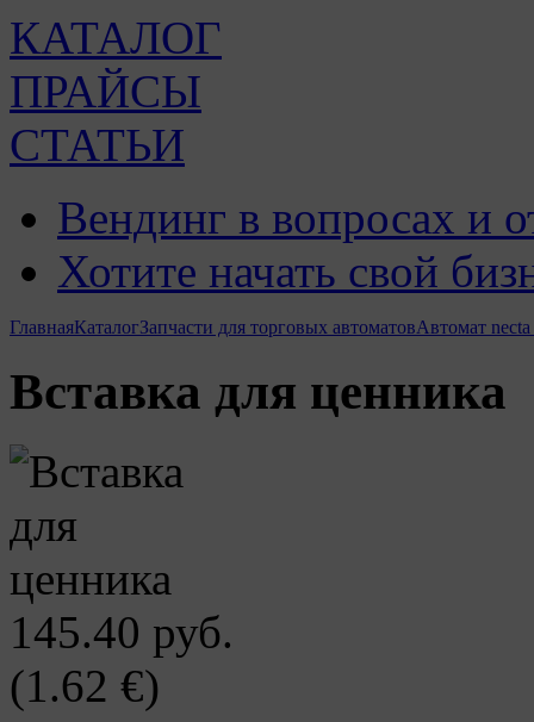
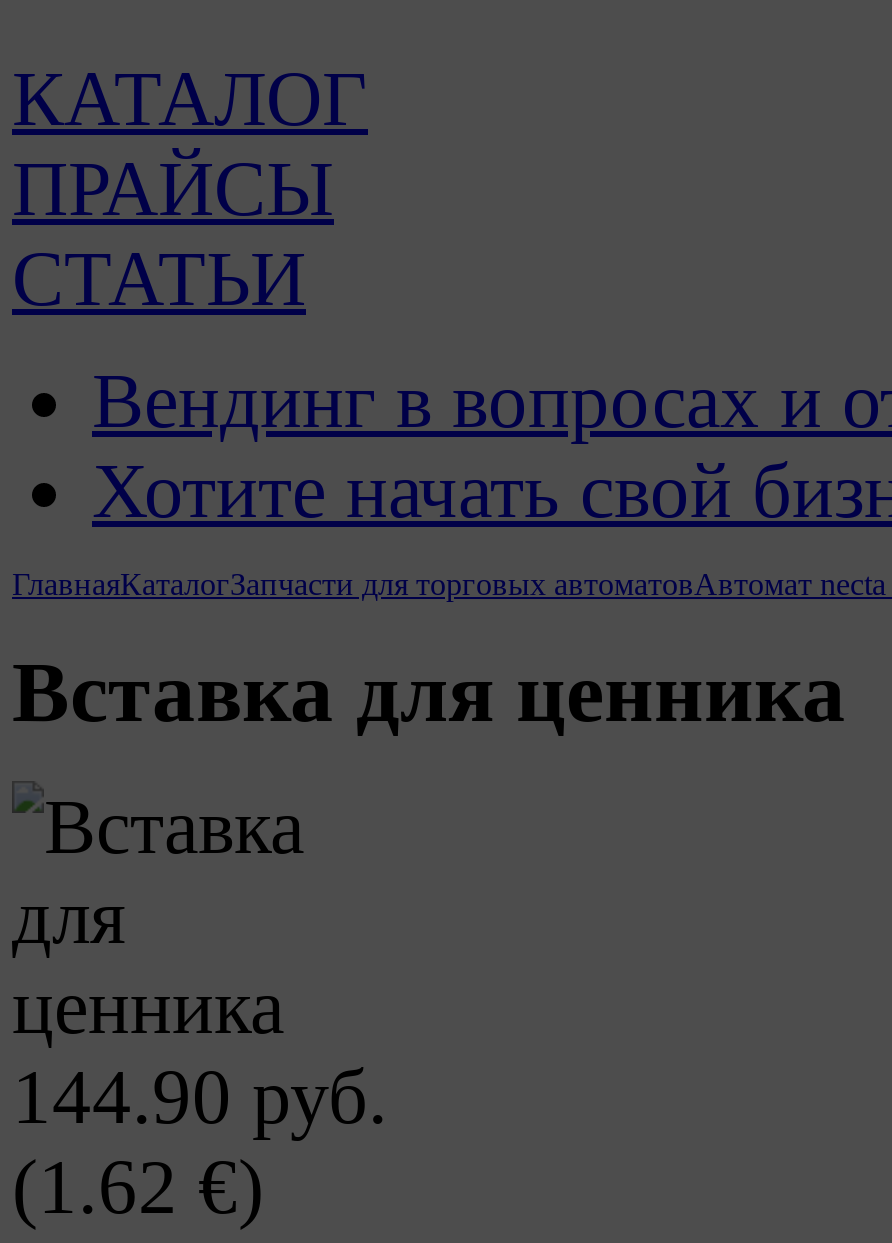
- 145.40 руб.
+ 144.90 руб.
